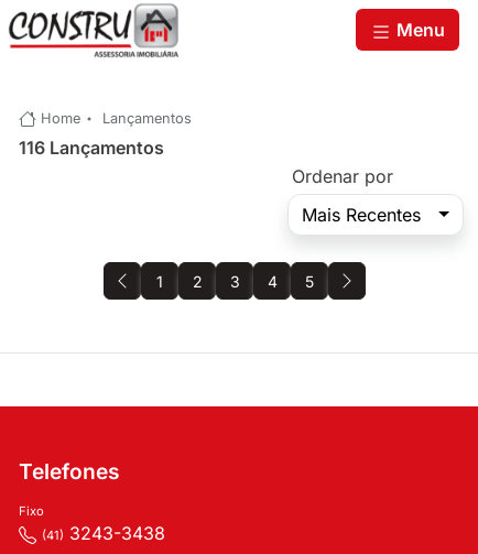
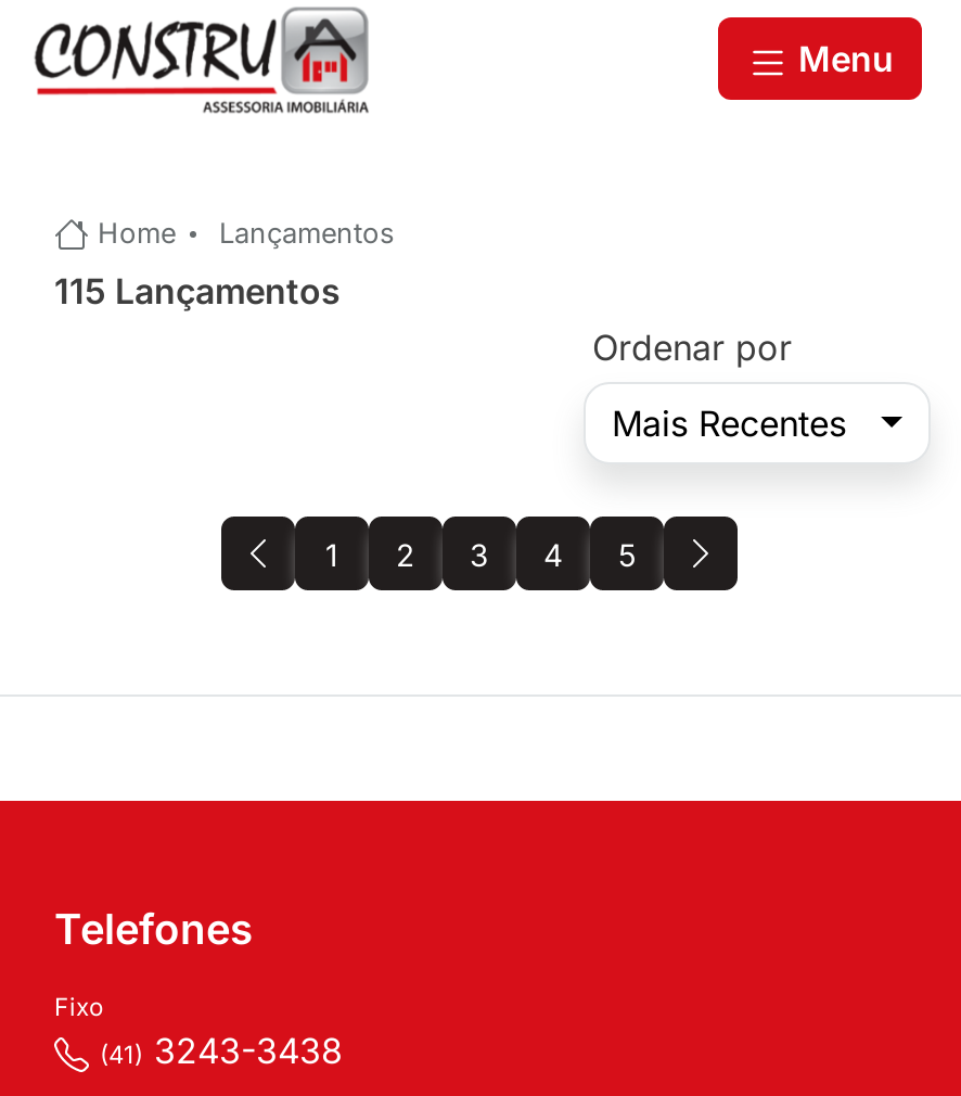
- 116 Lançamentos
+ 115 Lançamentos
